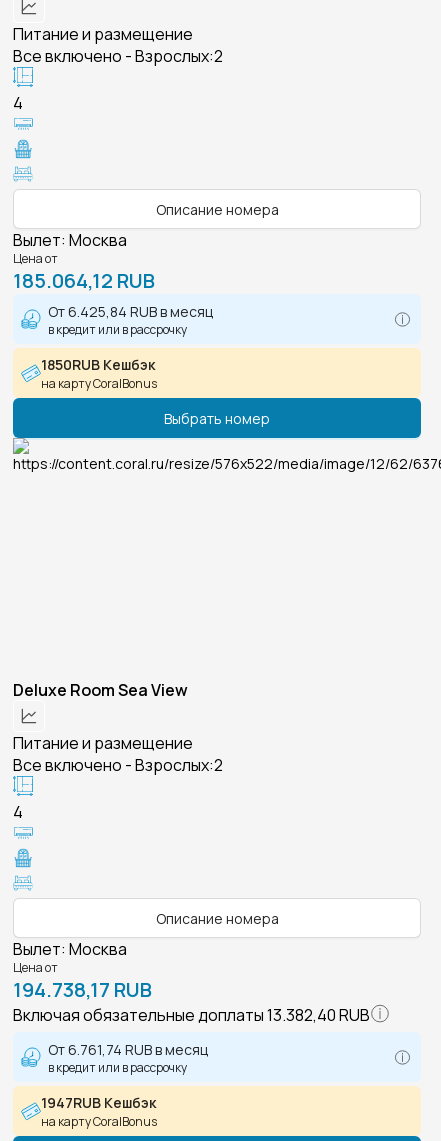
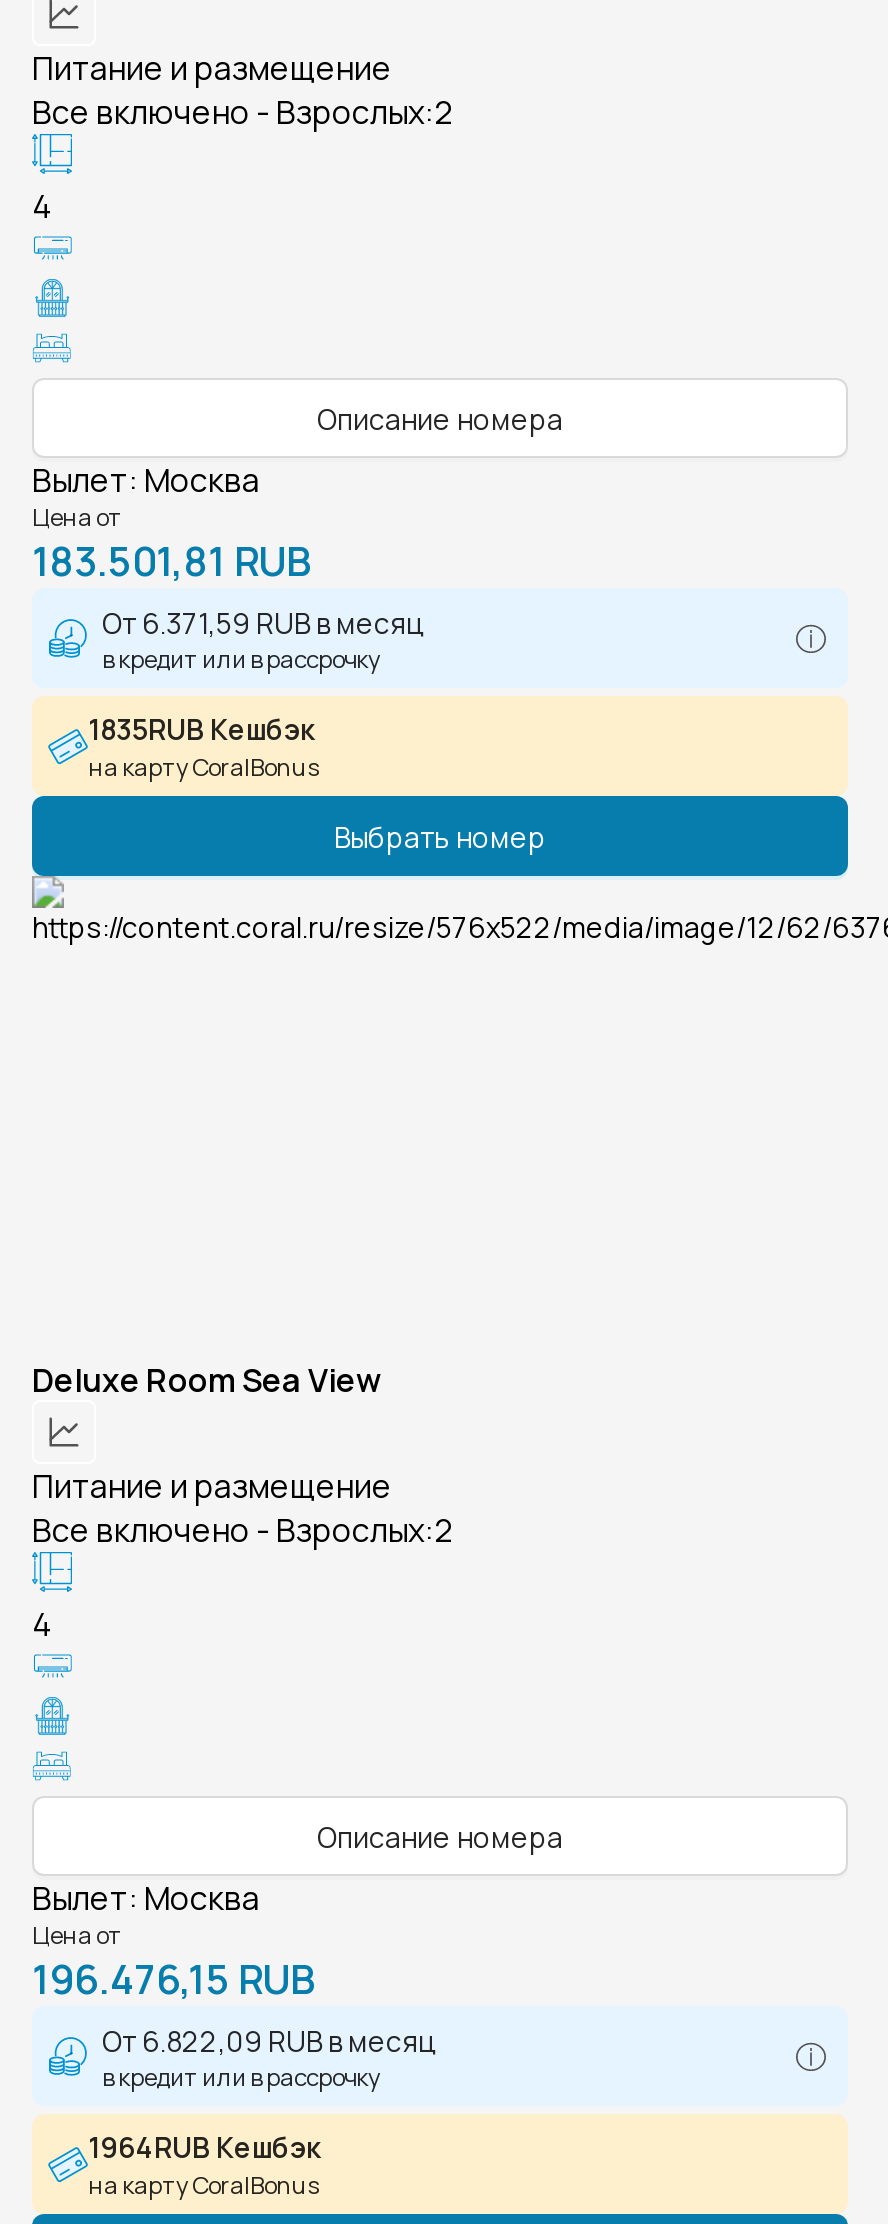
- 185.064,12 RUB
+ 183.501,81 RUB

- От 6.425,84 RUB в месяц
+ От 6.371,59 RUB в месяц

- 1850RUB Кешбэк
+ 1835RUB Кешбэк

- 194.738,17 RUB
- Включая обязательные доплаты 13.382,40 RUB
- От 6.761,74 RUB в месяц
+ 196.476,15 RUB
+ От 6.822,09 RUB в месяц

- 1947RUB Кешбэк
+ 1964RUB Кешбэк
